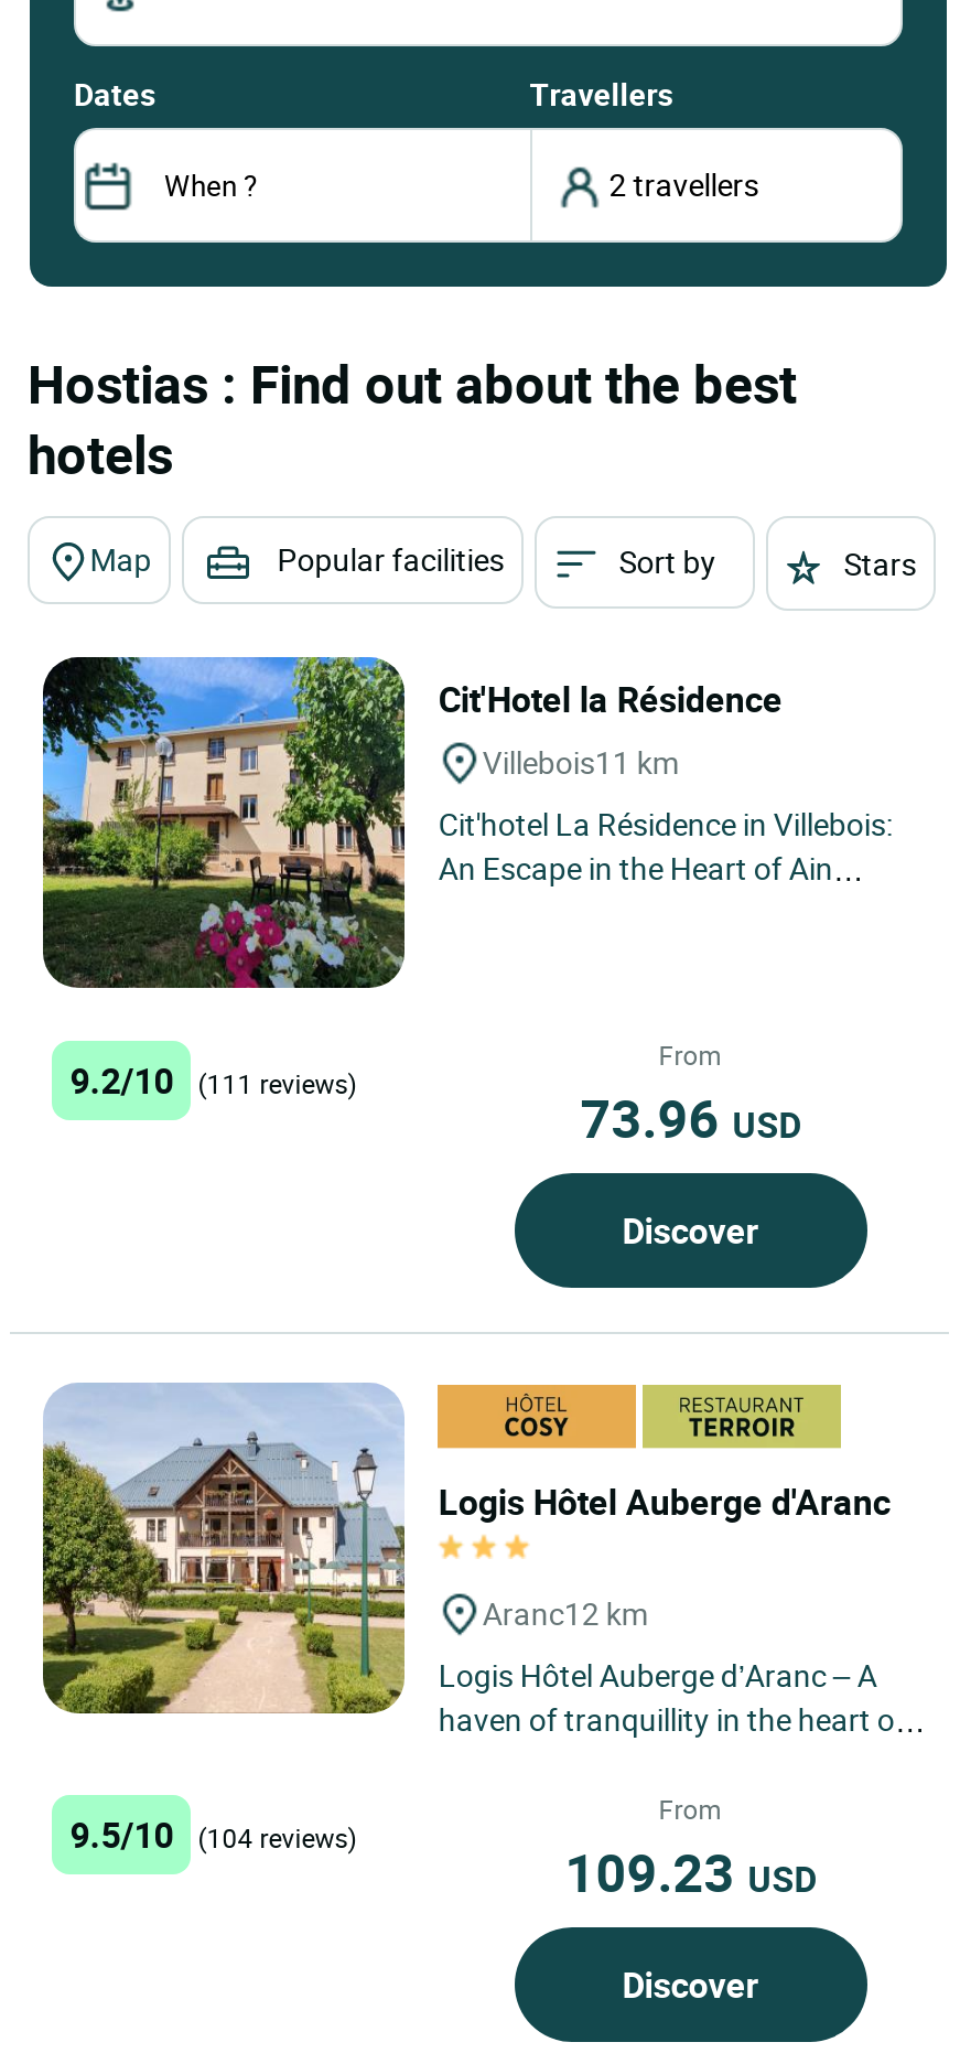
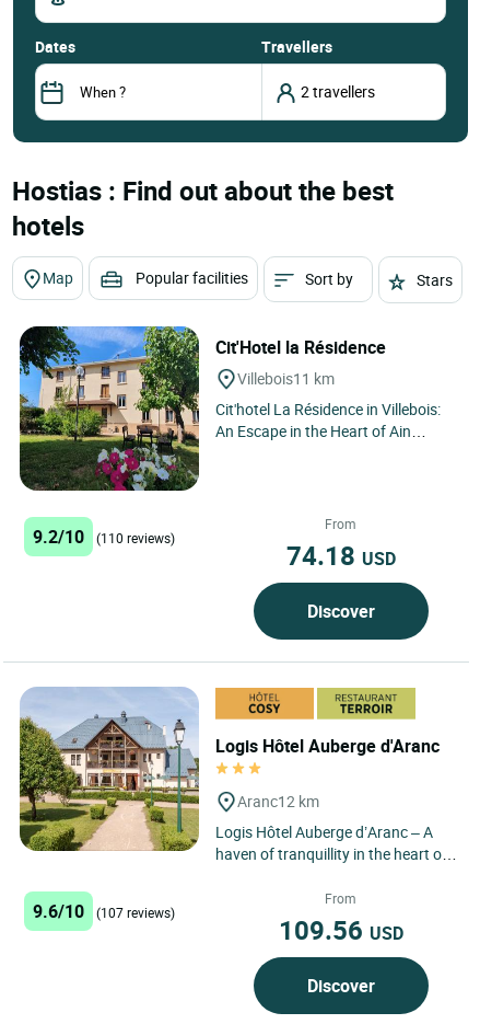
- 9.2/10 (111 reviews)
+ 9.2/10 (110 reviews)

- 73.96 USD
+ 74.18 USD

- 9.5/10
+ 9.6/10

- (104 reviews)
+ (107 reviews)

- 109.23 USD
+ 109.56 USD
